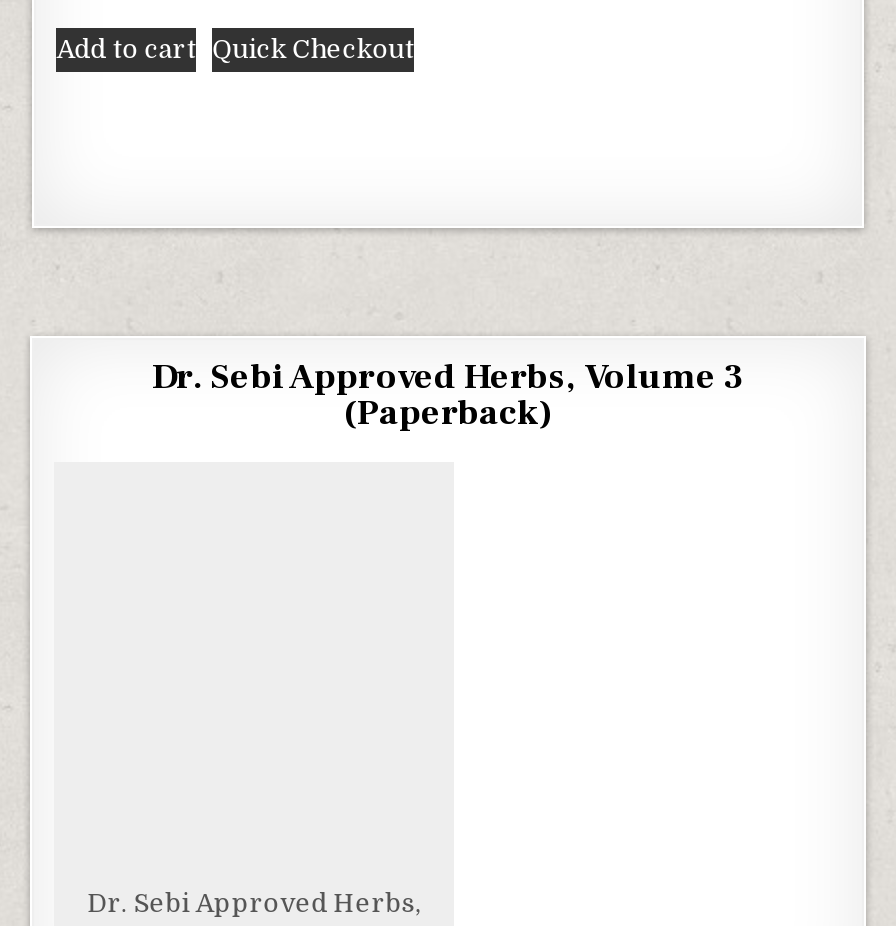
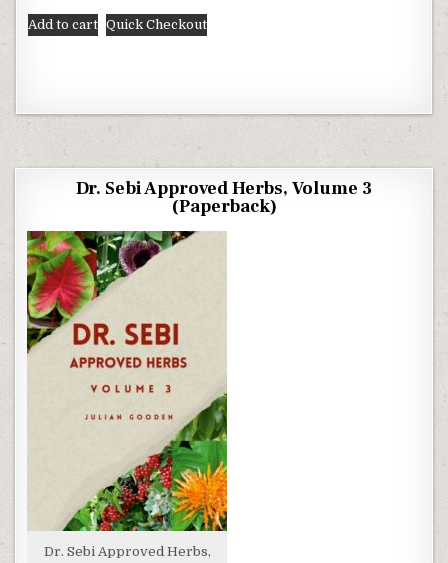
+ [image]
